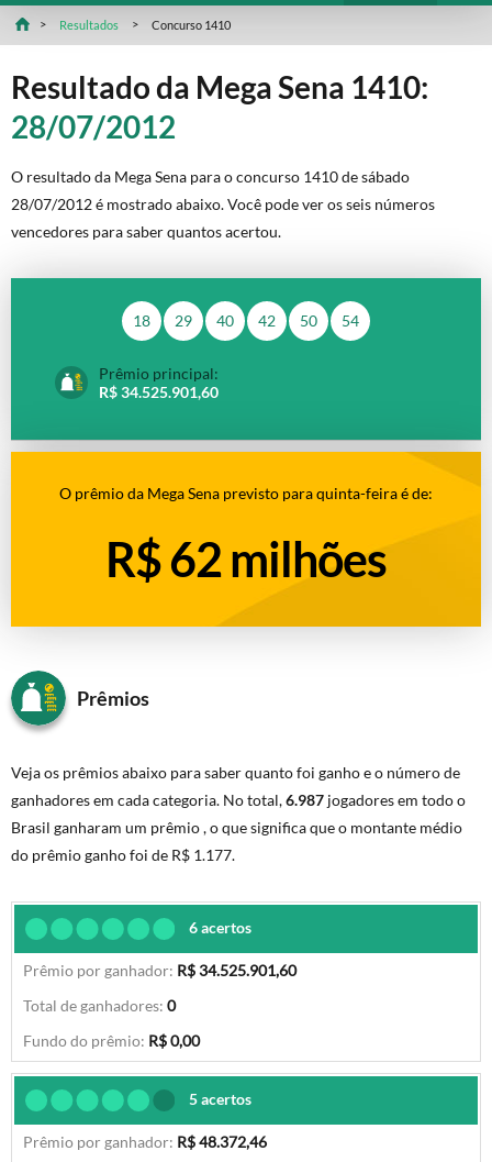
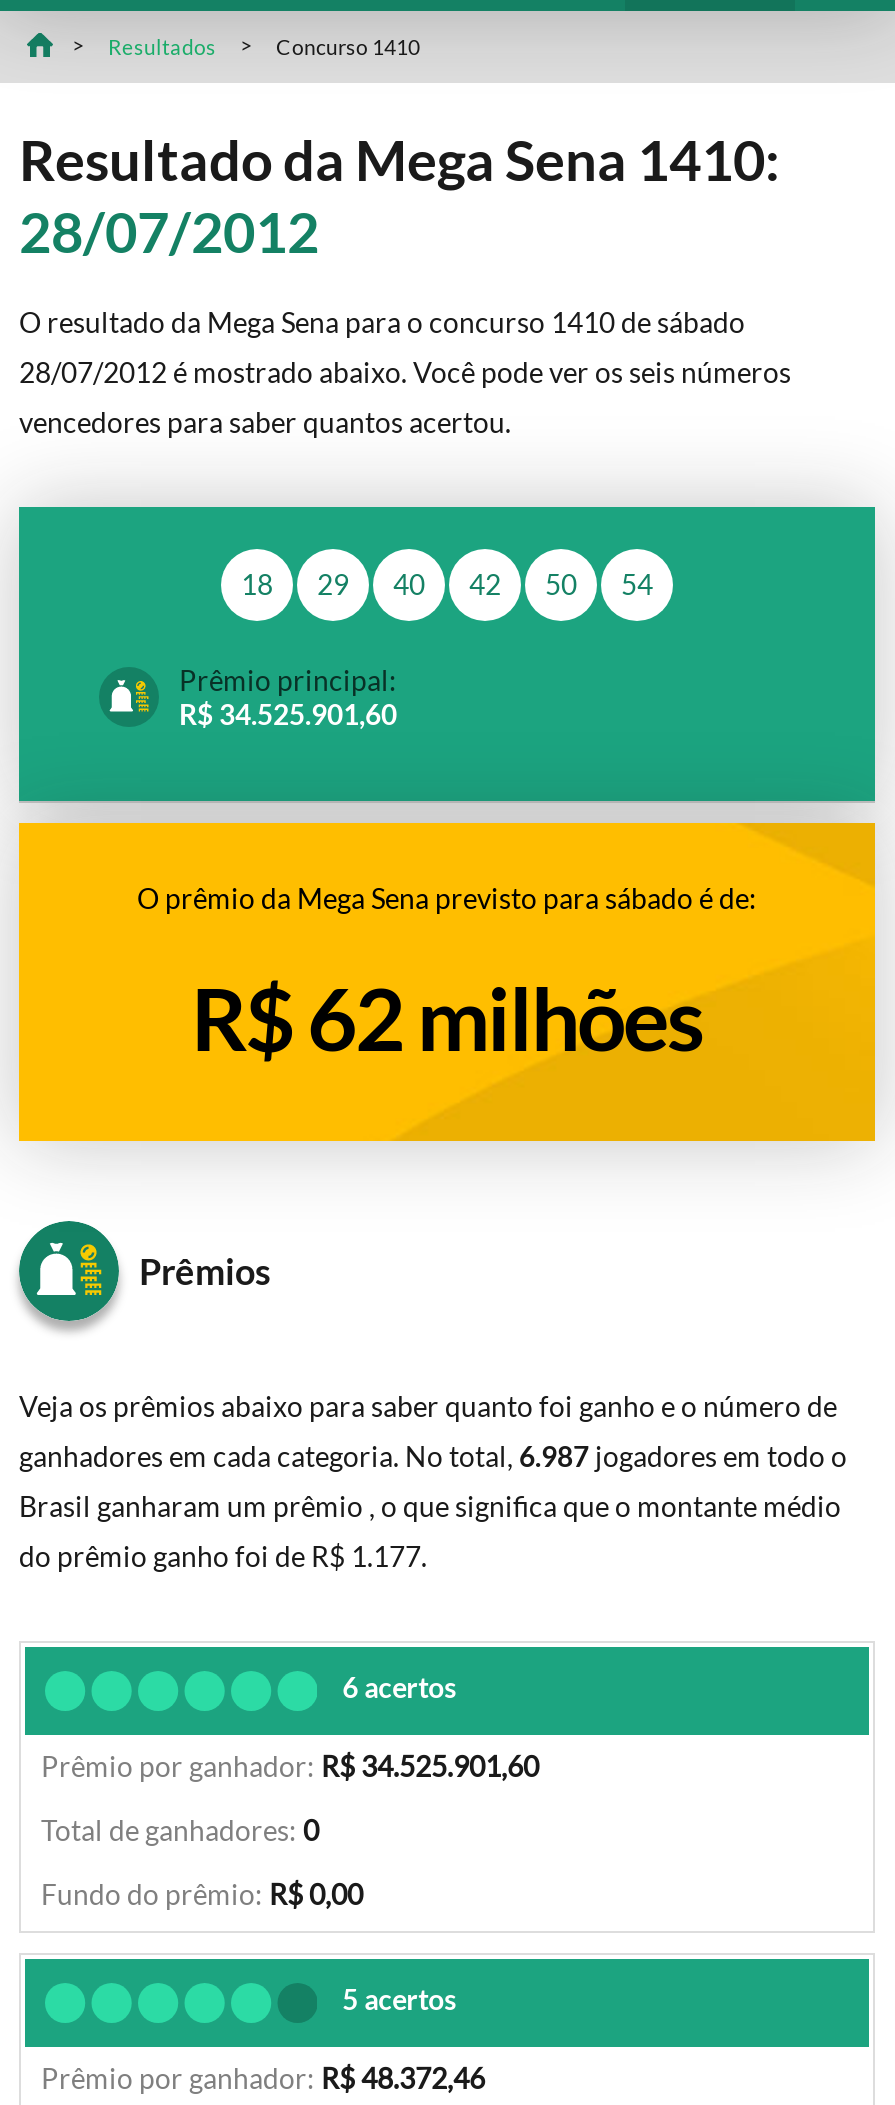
- O prêmio da Mega Sena previsto para quinta-feira é de:
+ O prêmio da Mega Sena previsto para sábado é de:
